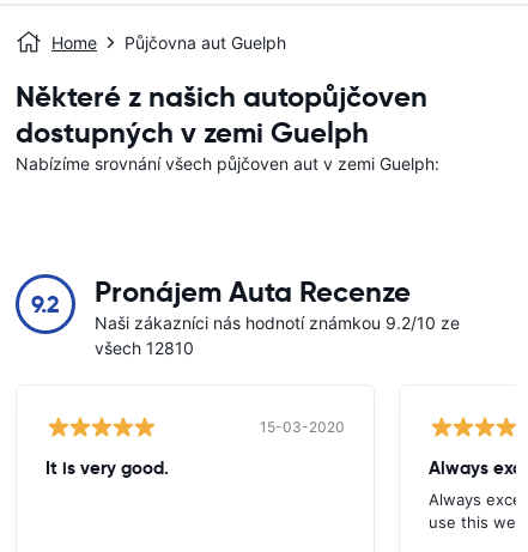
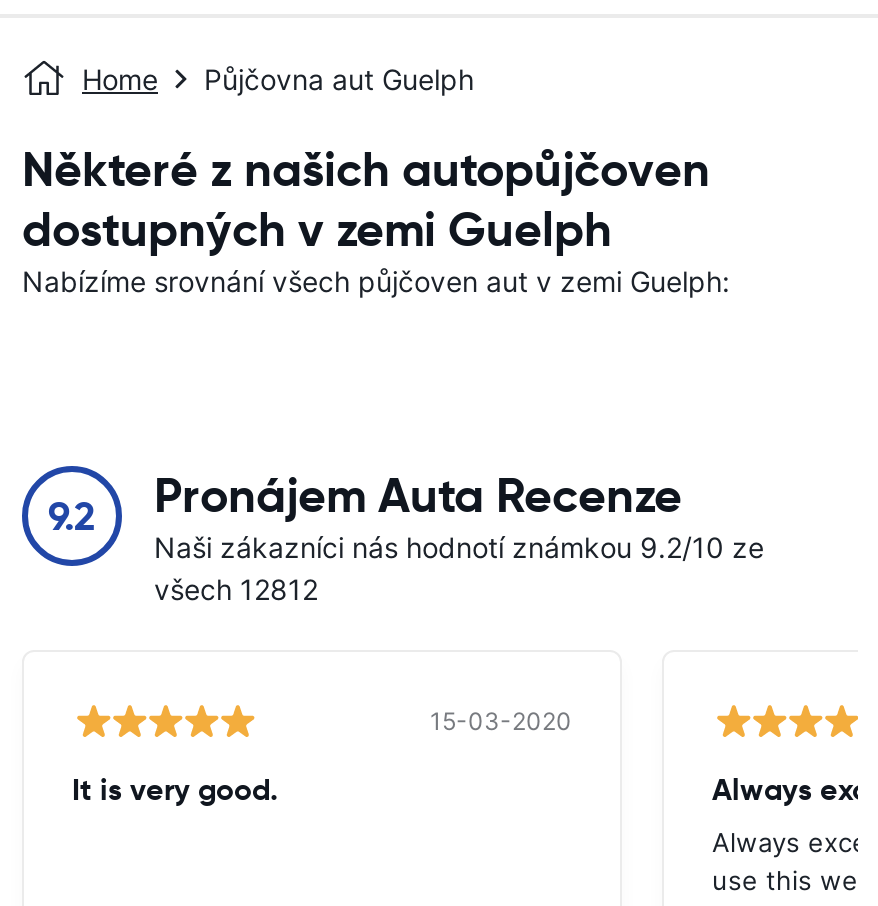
- všech 12810
+ všech 12812
